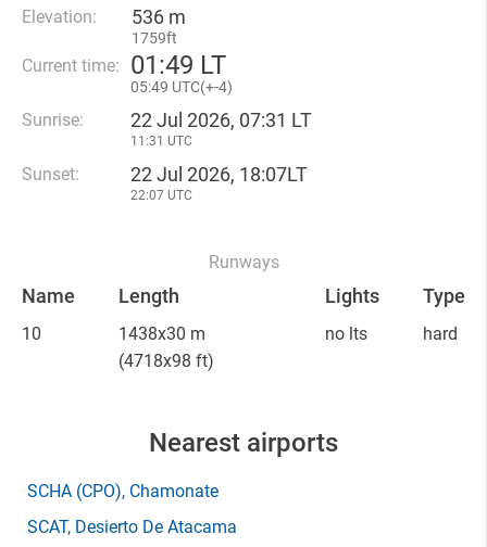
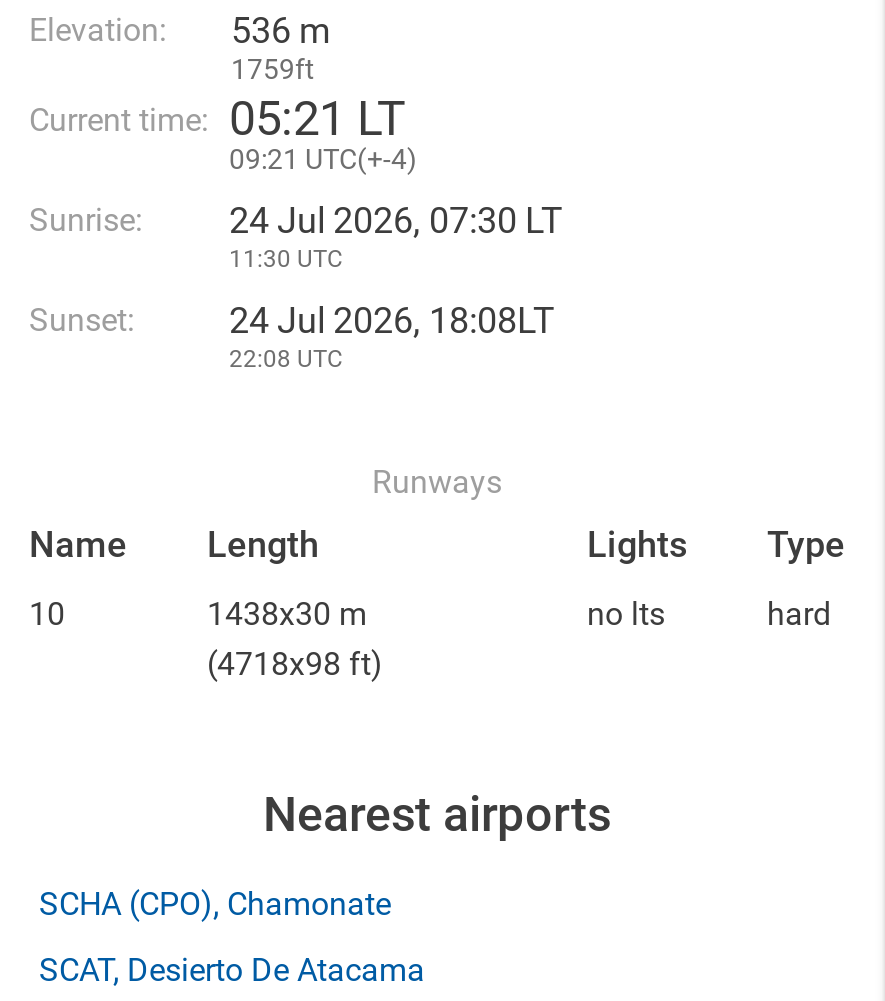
- Current time: 01: 49 LT
+ Current time: 05 21 LT

- 05:49 UTC(+-4)
+ 09 21 UTC(+-4)

- 22 Jul 2026, 07:31 LT
+ 24 Jul 2026, 07:30 LT

- 11:31 UTC
+ 11:30 UTC

- 22 Jul 2026, 18:07LT
+ 24 Jul 2026, 18:08LT

- 22:07 UTC
+ 22:08 UTC
